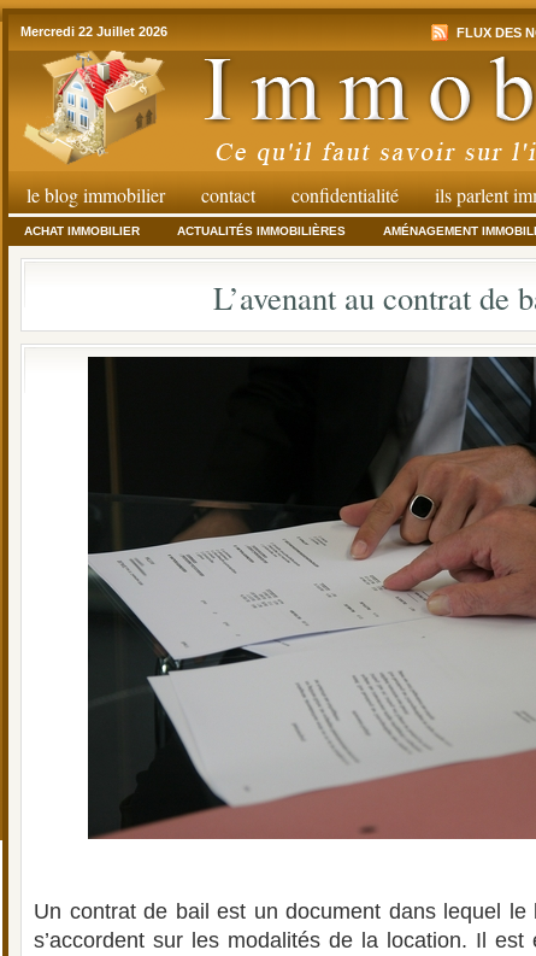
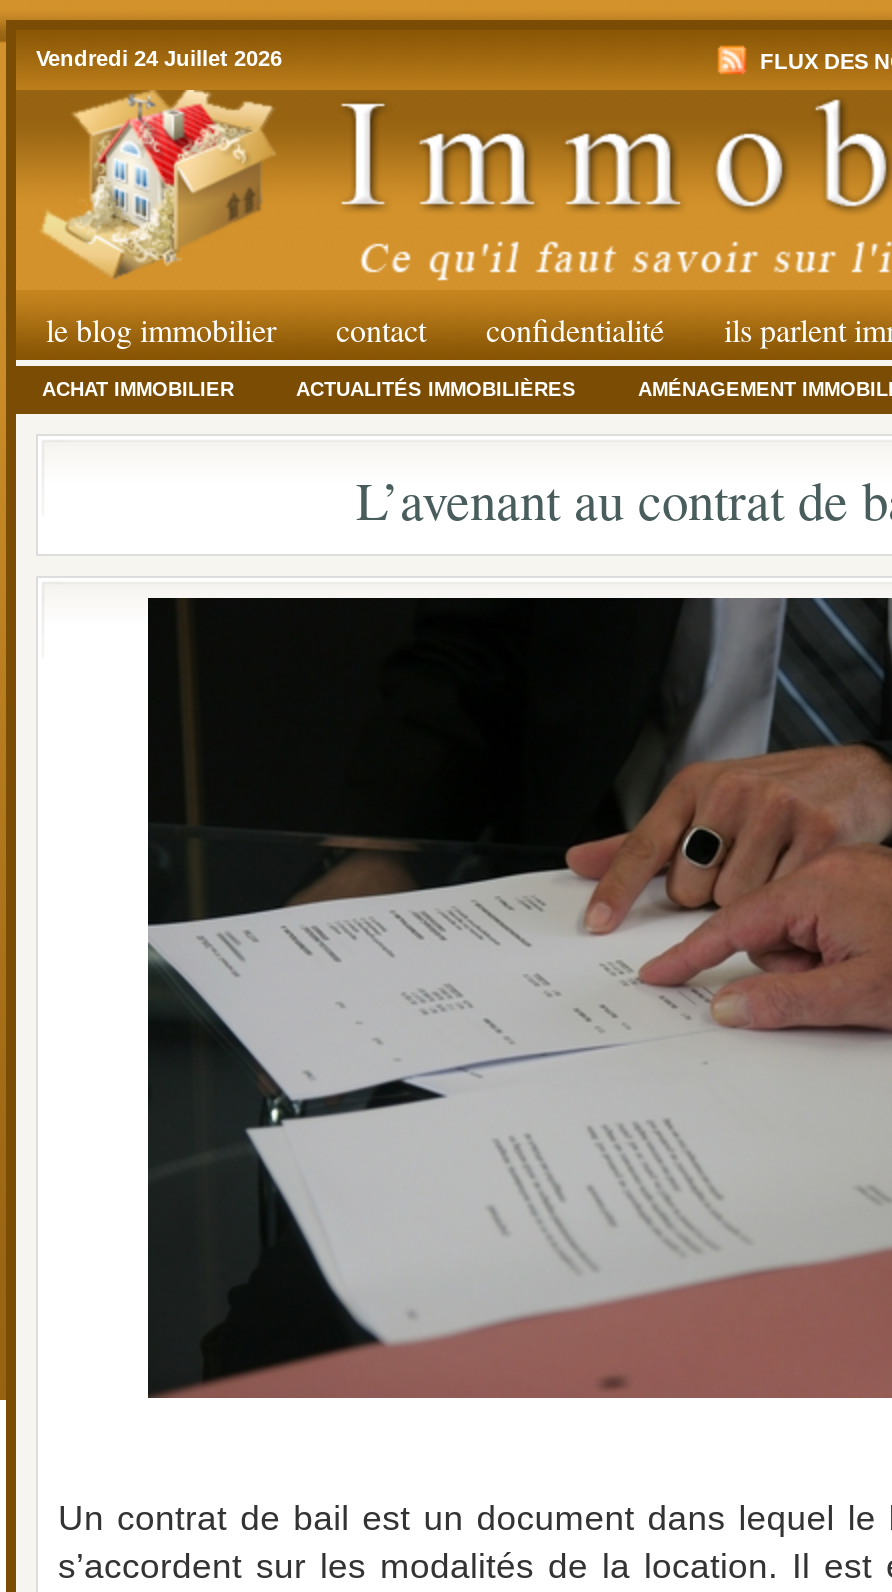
- Mercredi 22 Juillet 2026
+ Vendredi 24 Juillet 2026
